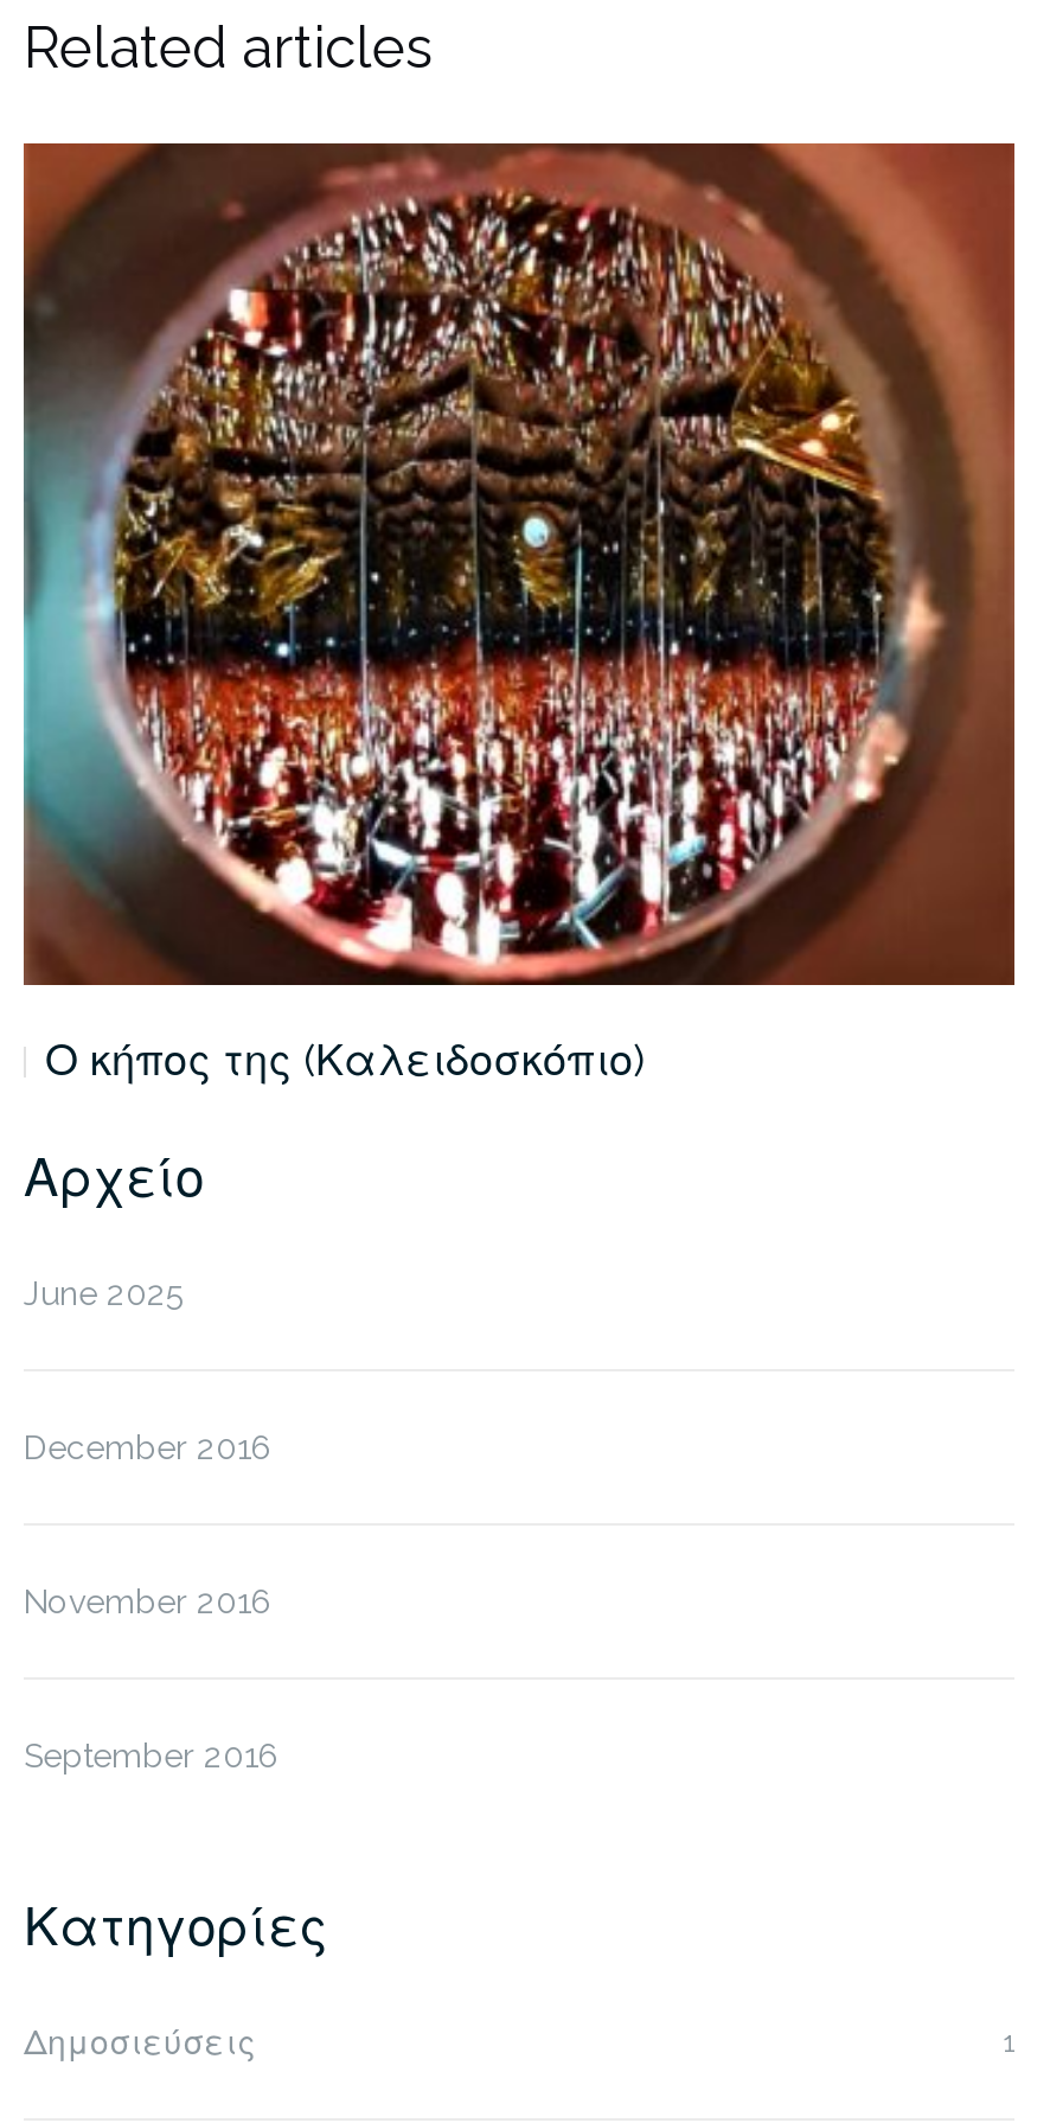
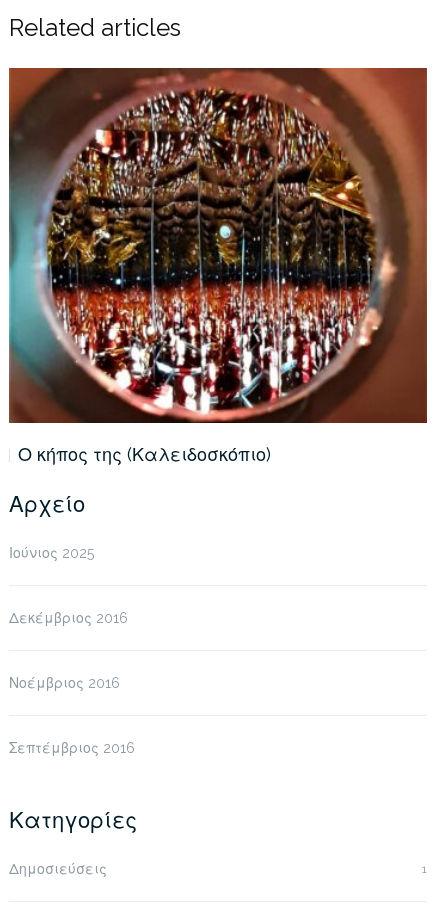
- June 2025
+ Ιούνιος 2025

- December 2016
+ Δεκέμβριος 2016

- November 2016
+ Νοέμβριος 2016

- September 2016
+ Σεπτέμβριος 2016
